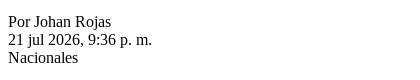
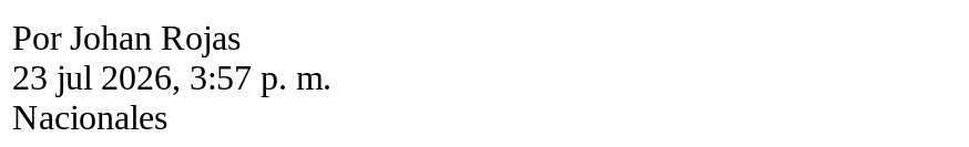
- 21 jul 2026, 9:36 p. m.
+ 23 jul 2026, 3:57 p. m.
